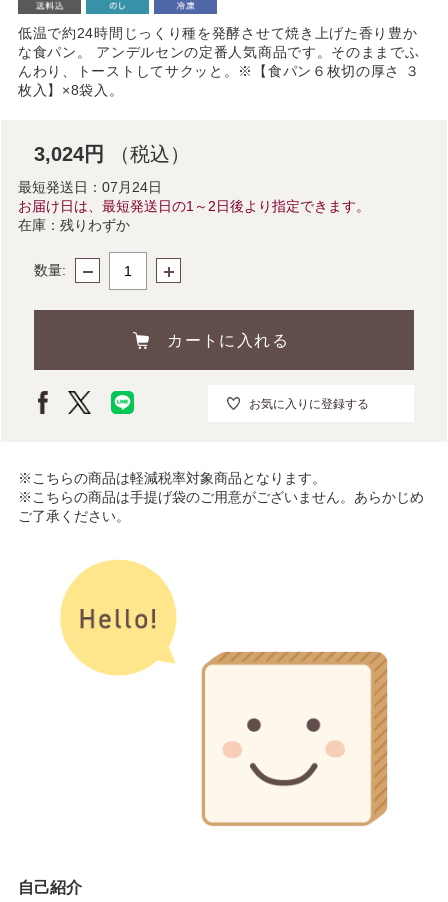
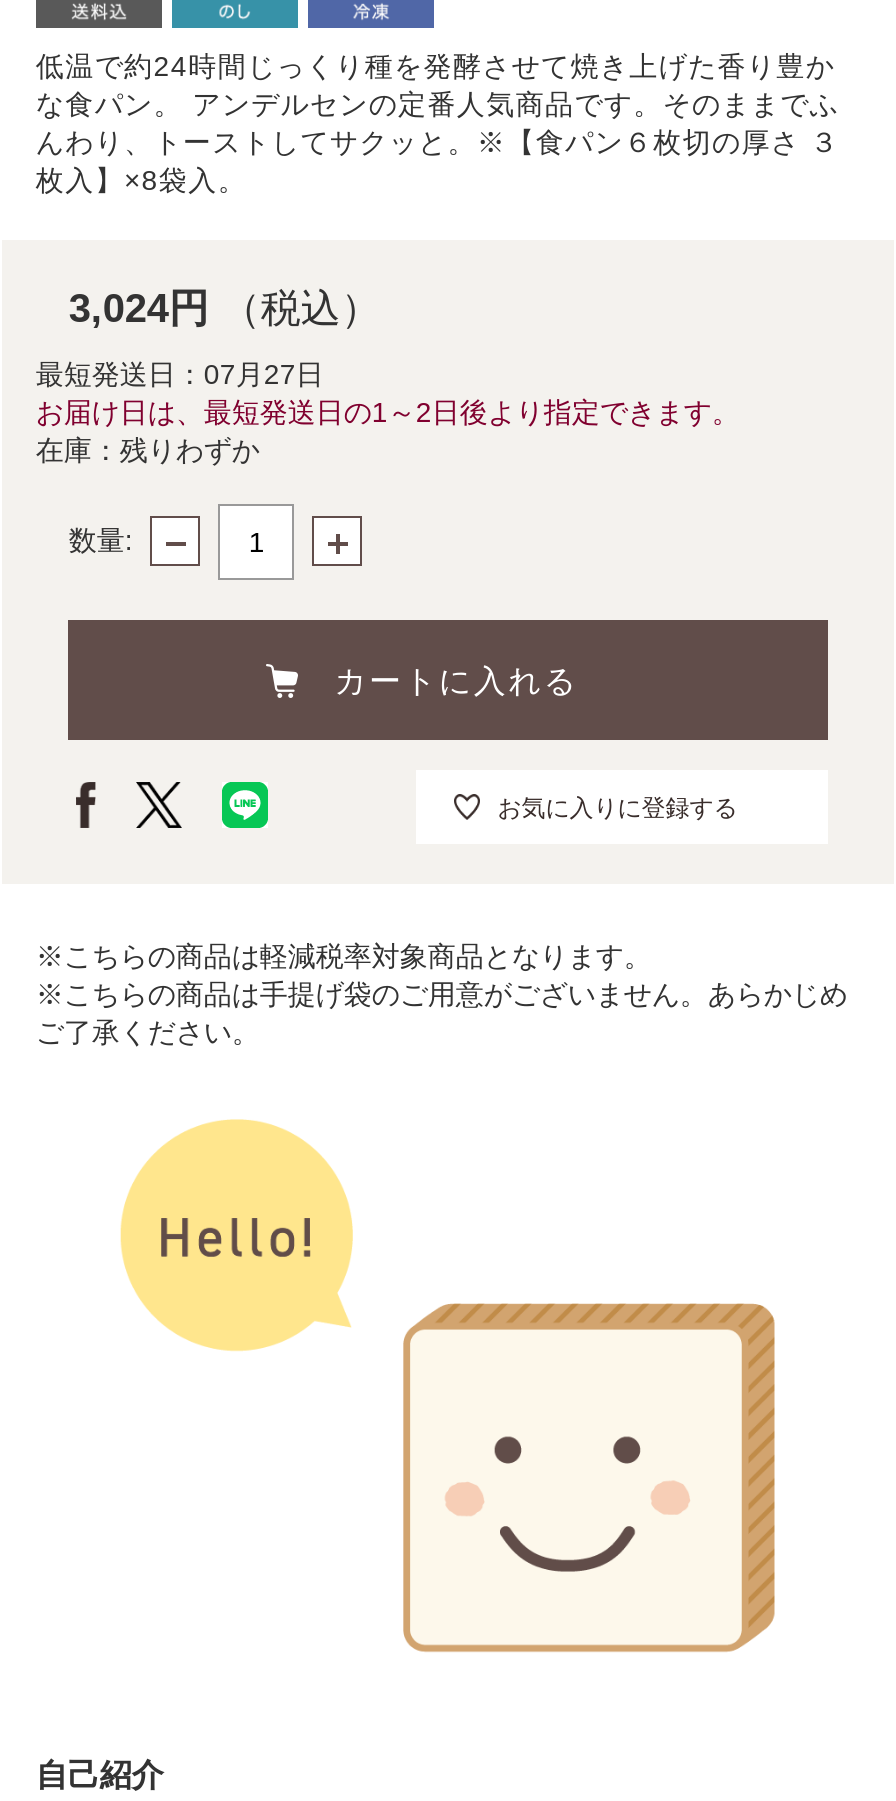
- 最短発送日：07月24日
+ 最短発送日：07月27日
